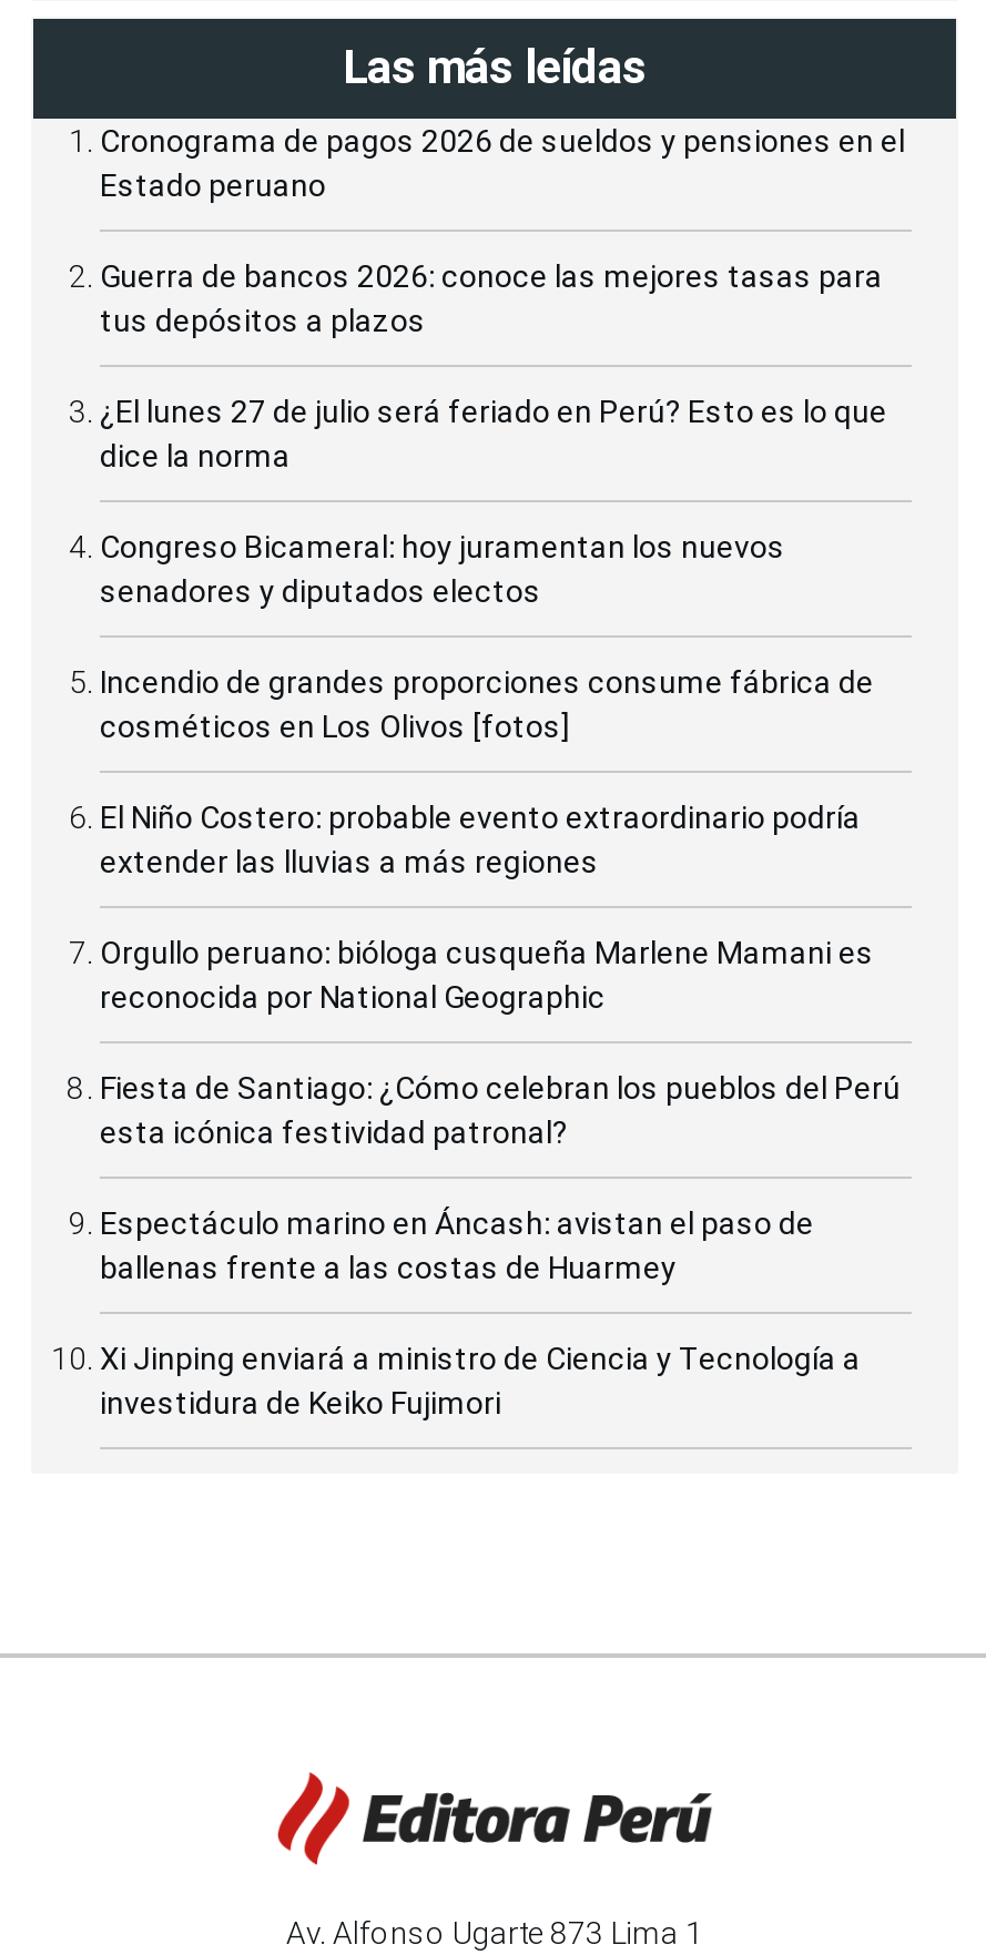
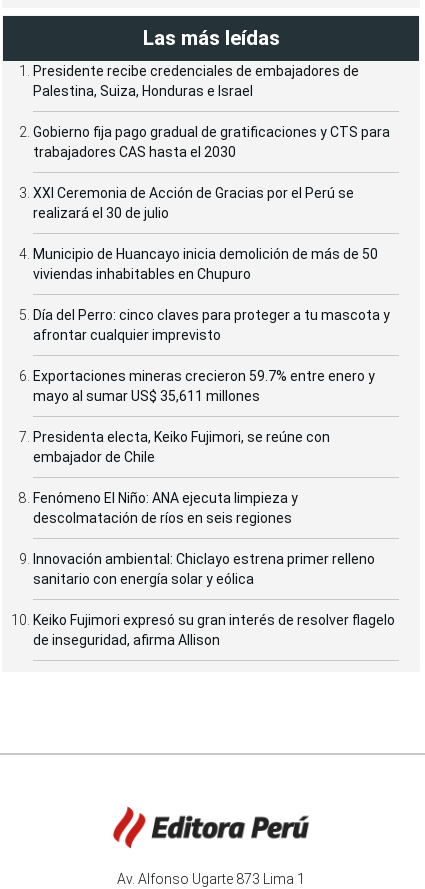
- Cronograma de pagos 2026 de sueldos y pensiones en el
- Estado peruano
+ Presidente recibe credenciales de embajadores de
+ Palestina, Suiza, Honduras e Israel

- Guerra de bancos 2026: conoce las mejores tasas para
- tus depósitos a plazos
+ Gobierno fija pago gradual de gratificaciones y CTS para
+ trabajadores CAS hasta el 2030

- ¿El lunes 27 de julio será feriado en Perú? Esto es lo que
- dice la norma
+ XXI Ceremonia de Acción de Gracias por el Perú se
+ realizará el 30 de julio

- Congreso Bicameral: hoy juramentan los nuevos
- senadores y diputados electos
+ Municipio de Huancayo inicia demolición de más de 50
+ viviendas inhabitables en Chupuro

- Incendio de grandes proporciones consume fábrica de
- cosméticos en Los Olivos [fotos]
+ Día del Perro: cinco claves para proteger a tu mascota y
+ afrontar cualquier imprevisto

- El Niño Costero: probable evento extraordinario podría
- extender las lluvias a más regiones
+ Exportaciones mineras crecieron 59.7% entre enero y
+ mayo al sumar US$ 35,611 millones

- Orgullo peruano: bióloga cusqueña Marlene Mamani es
- reconocida por National Geographic
+ Presidenta electa, Keiko Fujimori, se reúne con
+ embajador de Chile

- Fiesta de Santiago: ¿Cómo celebran los pueblos del Perú
- esta icónica festividad patronal?
+ Fenómeno El Niño: ANA ejecuta limpieza y
+ descolmatación de ríos en seis regiones

- Espectáculo marino en Áncash: avistan el paso de
- ballenas frente a las costas de Huarmey
+ Innovación ambiental: Chiclayo estrena primer relleno
+ sanitario con energía solar y eólica

- Xi Jinping enviará a ministro de Ciencia y Tecnología a
- investidura de Keiko Fujimori
+ Keiko Fujimori expresó su gran interés de resolver flagelo
+ de inseguridad, afirma Allison
